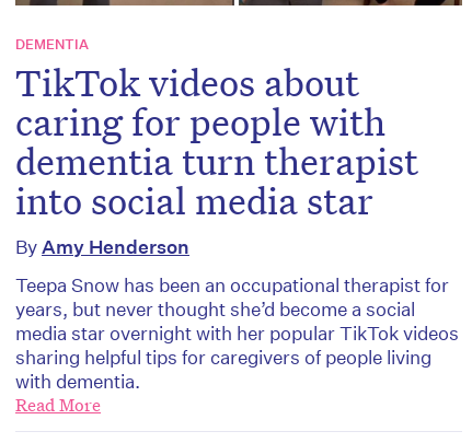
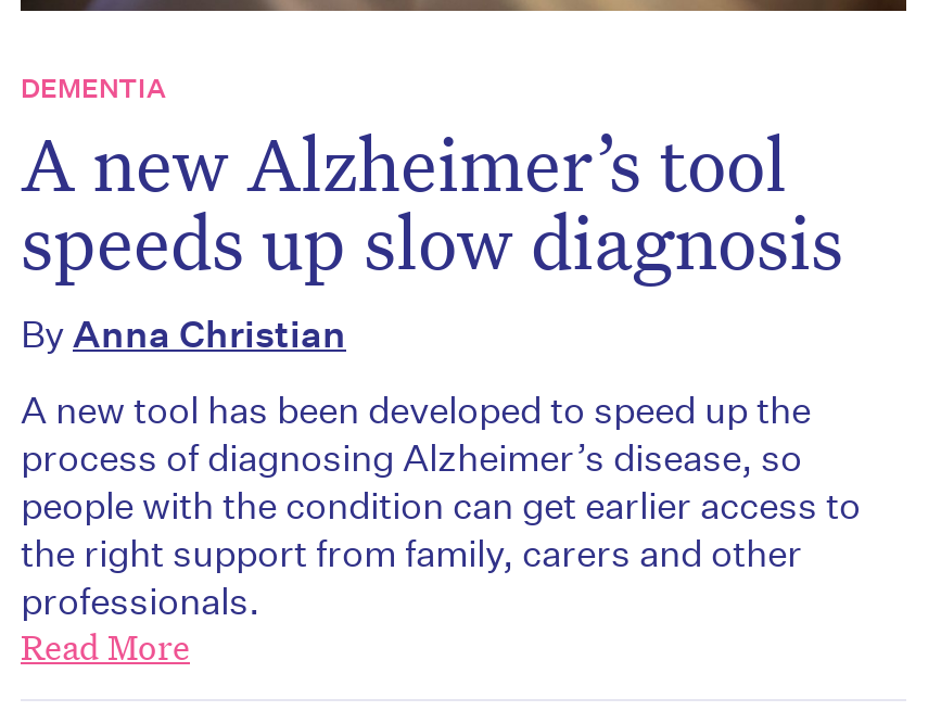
- TikTok videos about
- caring for people with
- dementia turn therapist
- into social media star
- By Amy Henderson
+ A new Alzheimer’s tool
+ speeds up slow diagnosis
+ By Anna Christian

- Teepa Snow has been an occupational therapist for
- years, but never thought she’d become a social
- media star overnight with her popular TikTok videos
- sharing helpful tips for caregivers of people living
- with dementia.
+ A new tool has been developed to speed up the
+ process of diagnosing Alzheimer’s disease, so
+ people with the condition can get earlier access to
+ the right support from family, carers and other
+ professionals.
